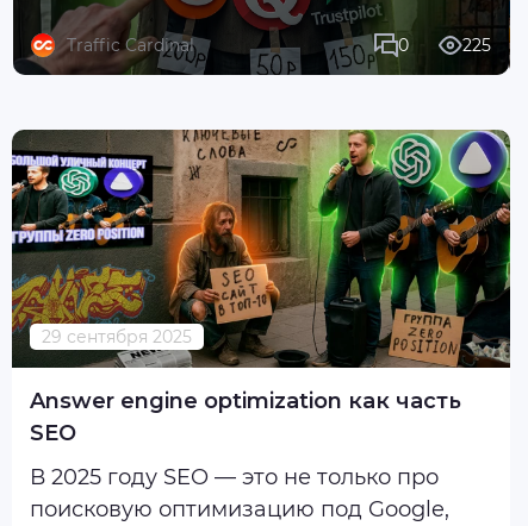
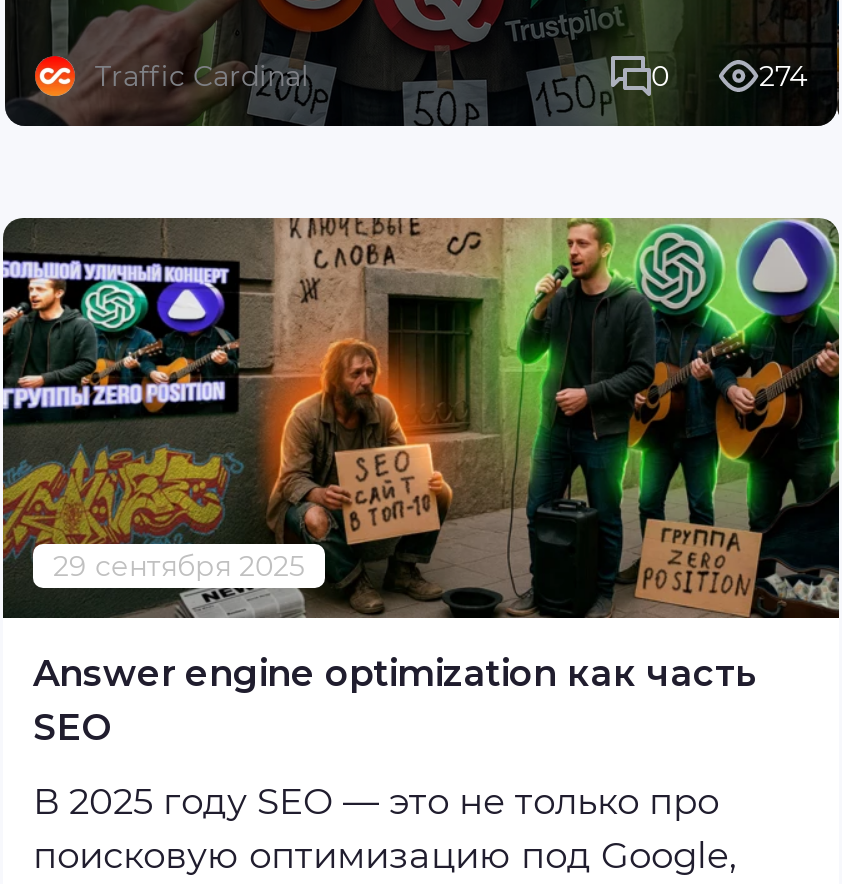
- 225
+ 274
